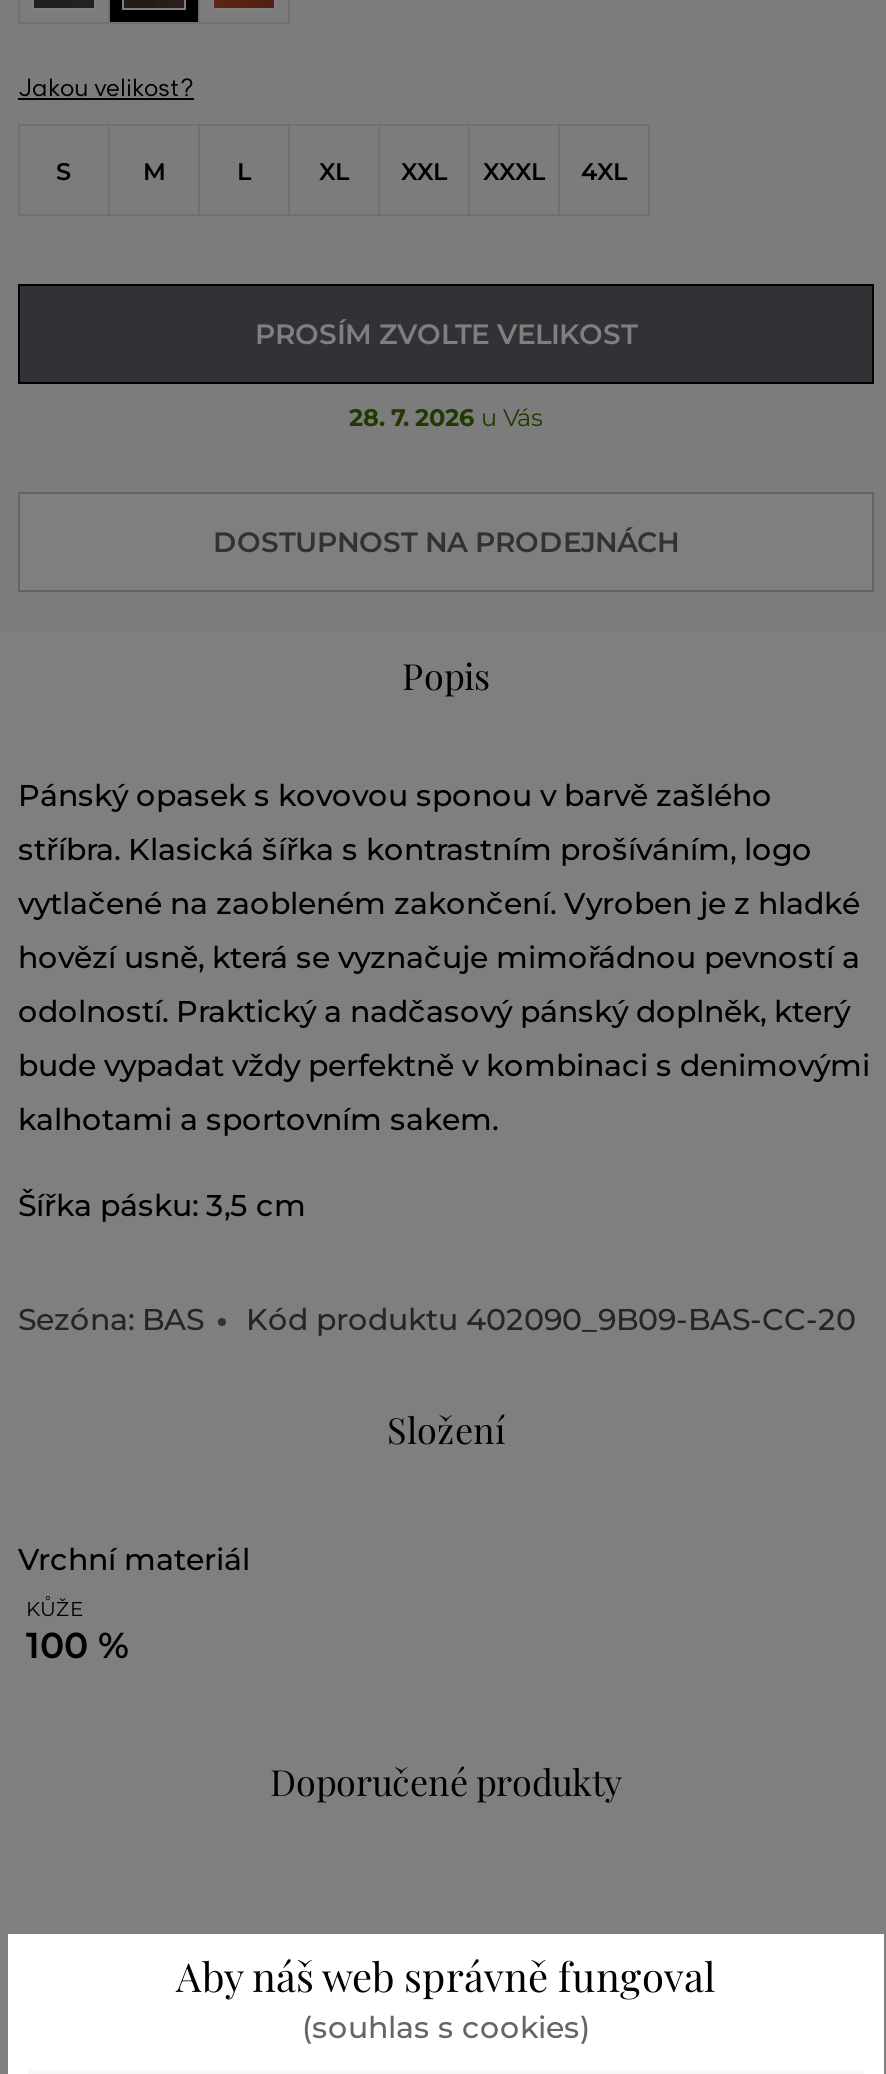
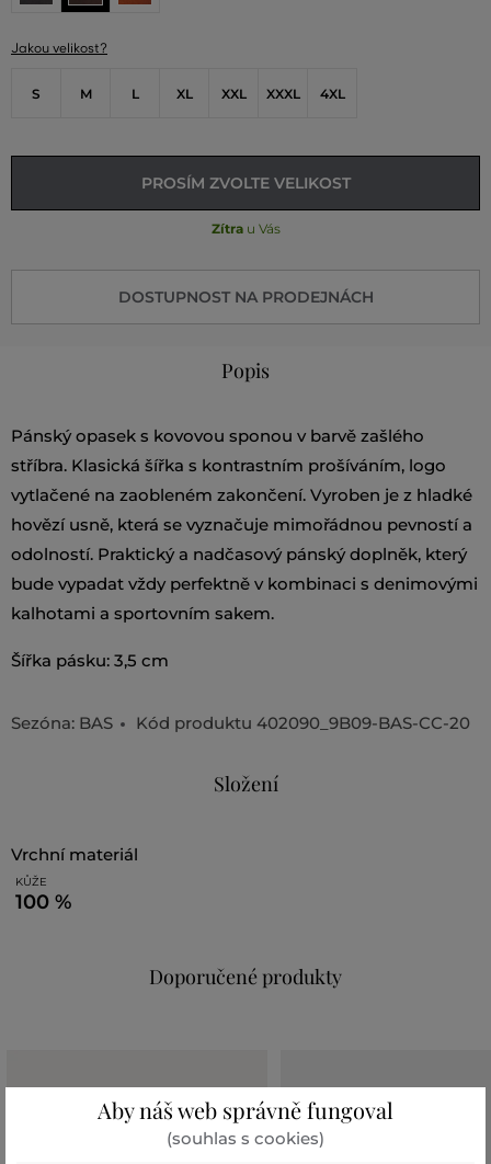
- 28. 7. 2026 u Vás
+ Zítra u Vás
